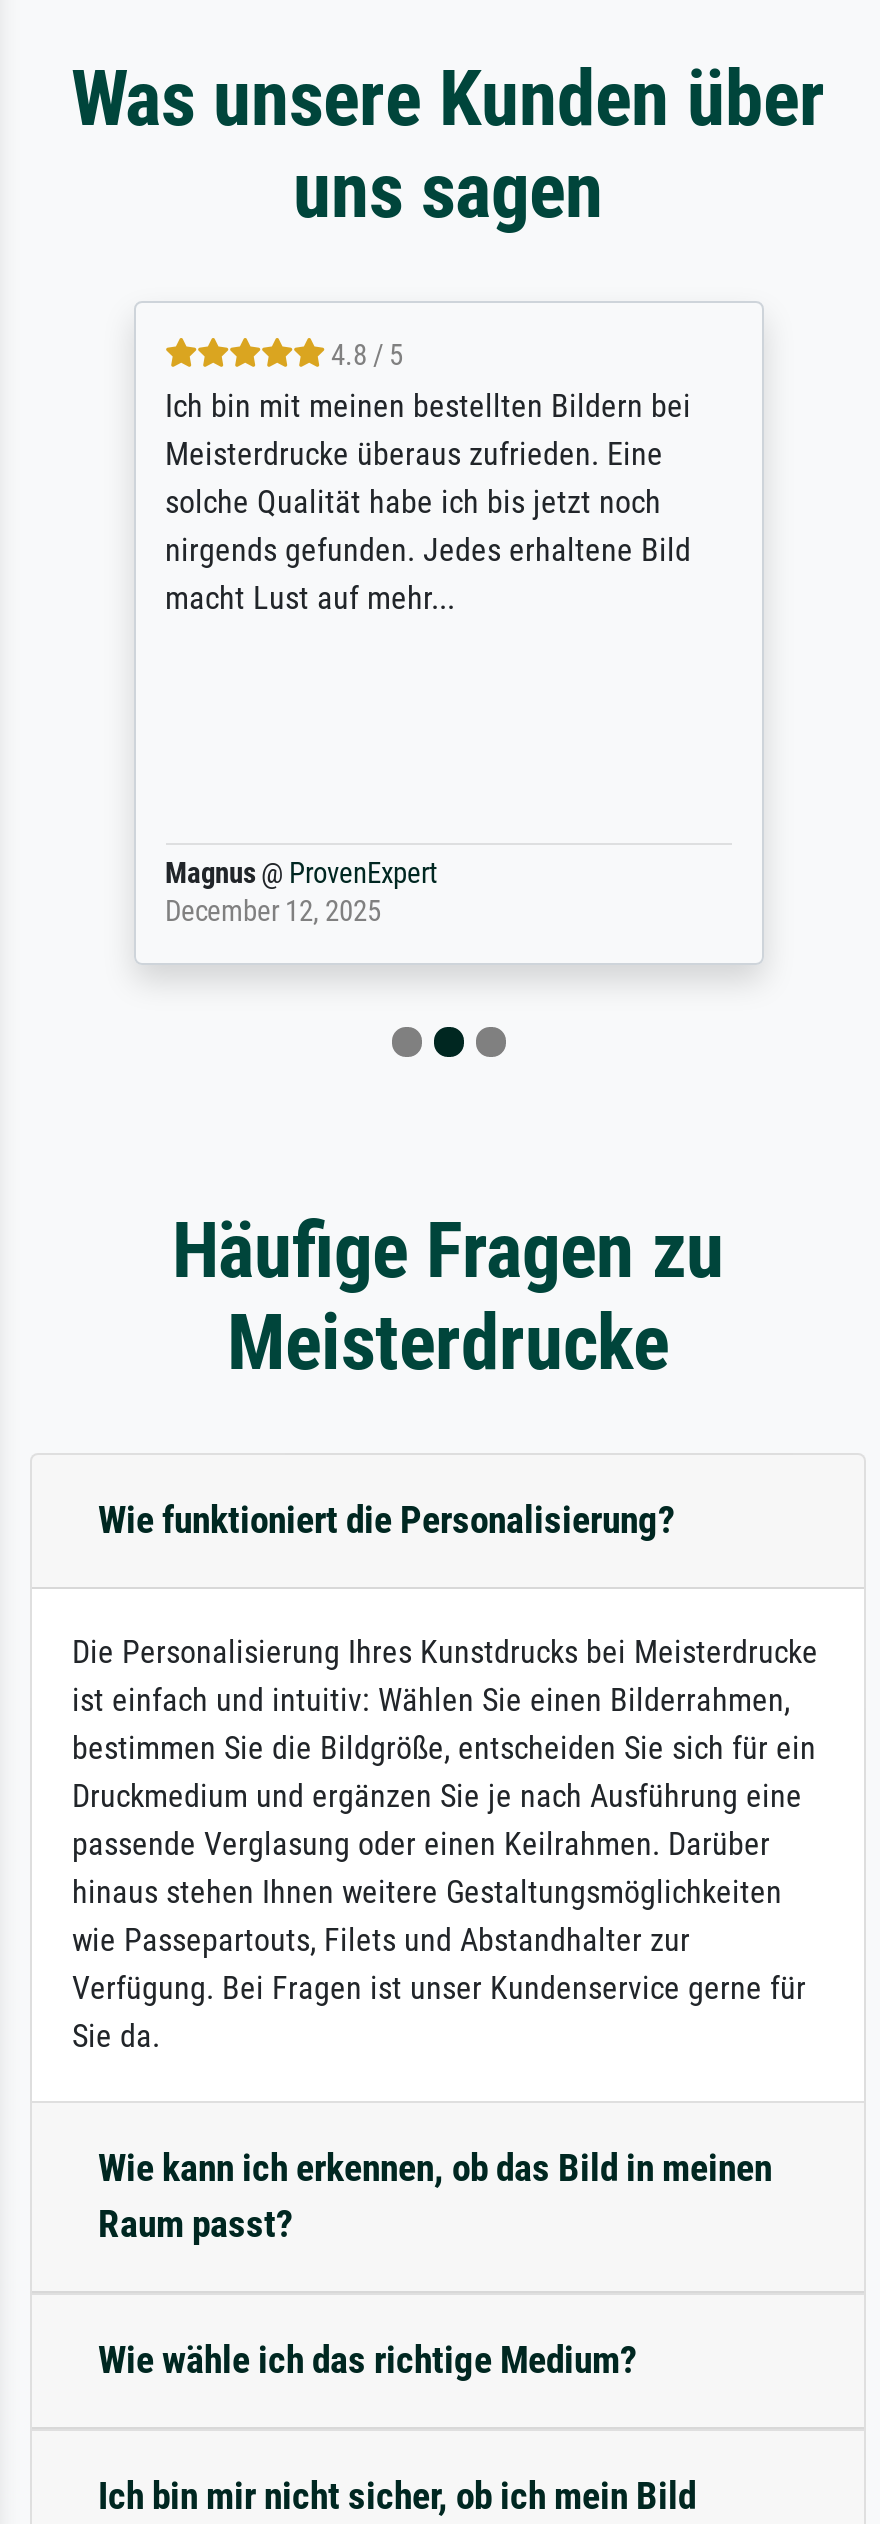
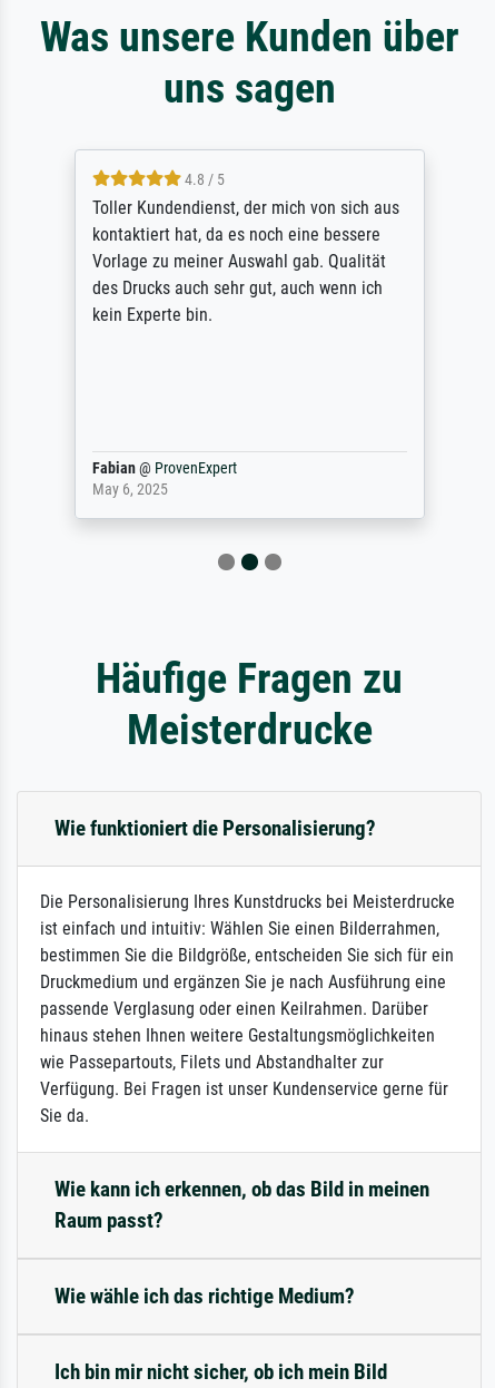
- Ich bin mit meinen bestellten Bildern bei
- Meisterdrucke überaus zufrieden. Eine
- solche Qualität habe ich bis jetzt noch
- nirgends gefunden. Jedes erhaltene Bild
- macht Lust auf mehr...
+ Toller Kundendienst, der mich von sich aus
+ kontaktiert hat, da es noch eine bessere
+ Vorlage zu meiner Auswahl gab. Qualität
+ des Drucks auch sehr gut, auch wenn ich
+ kein Experte bin.

- Magnus @ ProvenExpert
- December 12, 2025
+ Fabian @ ProvenExpert
+ May 6, 2025
